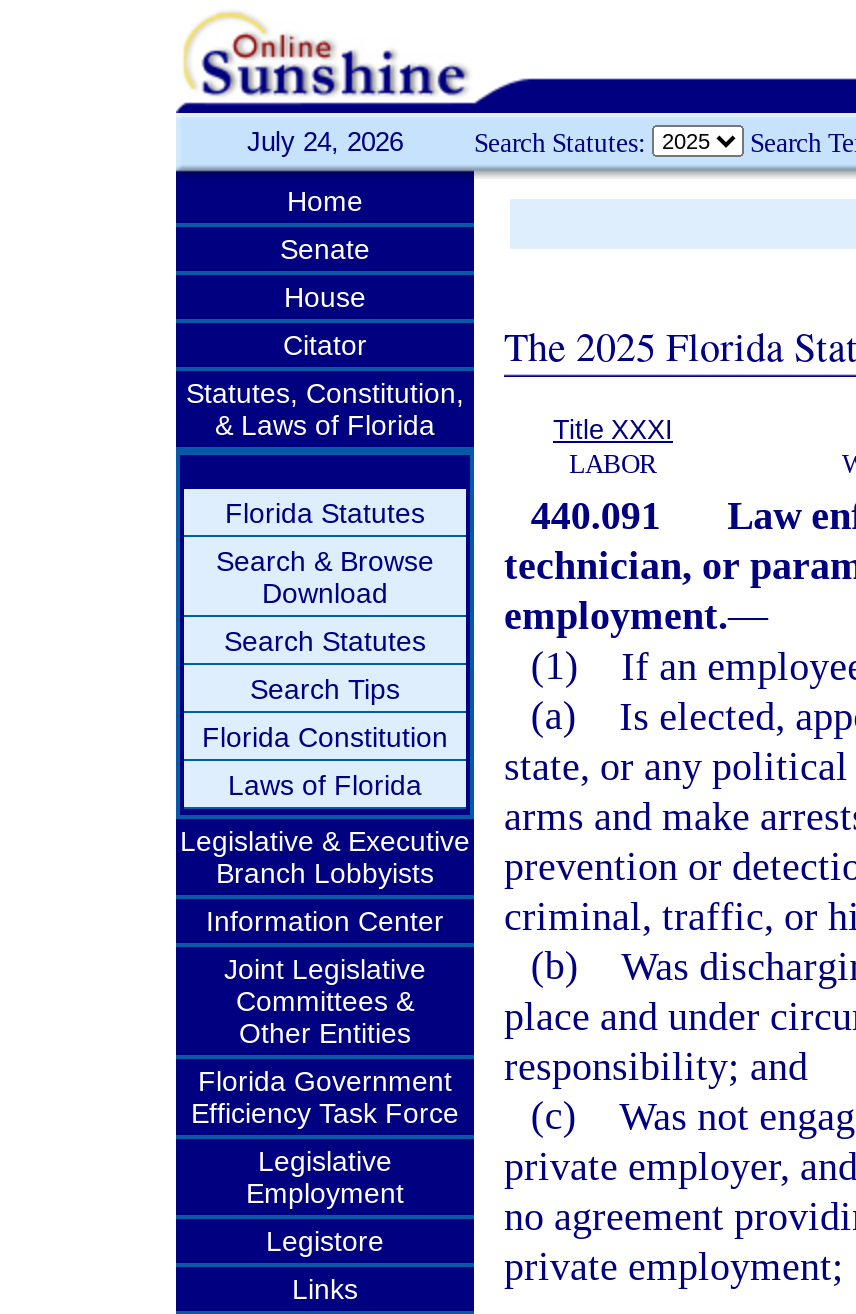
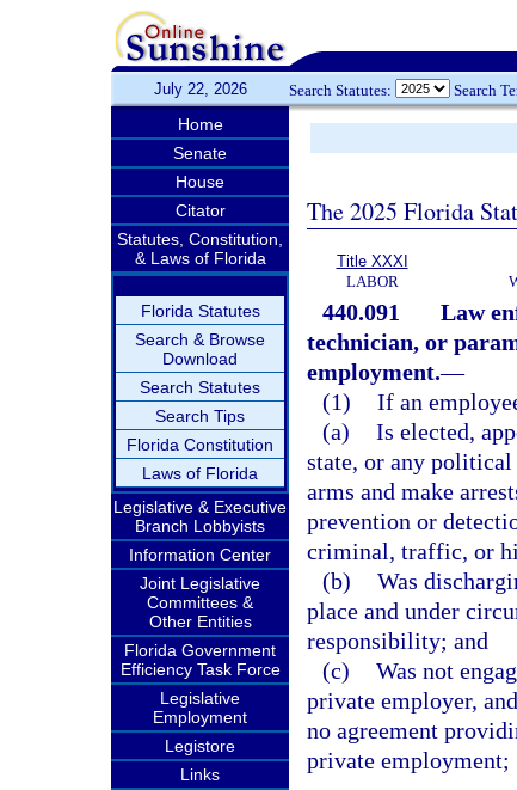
- July 24, 2026
+ July 22, 2026
